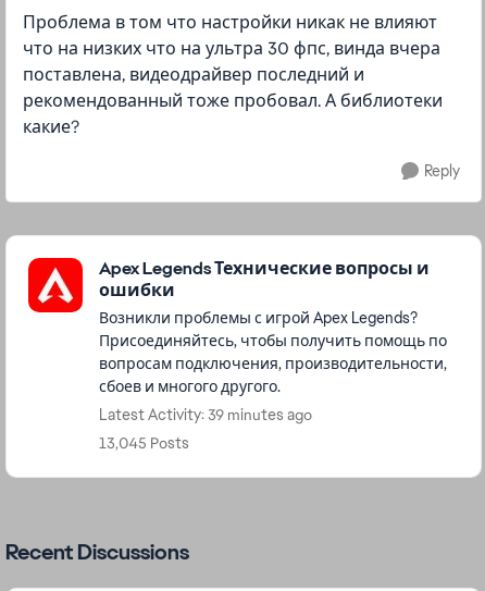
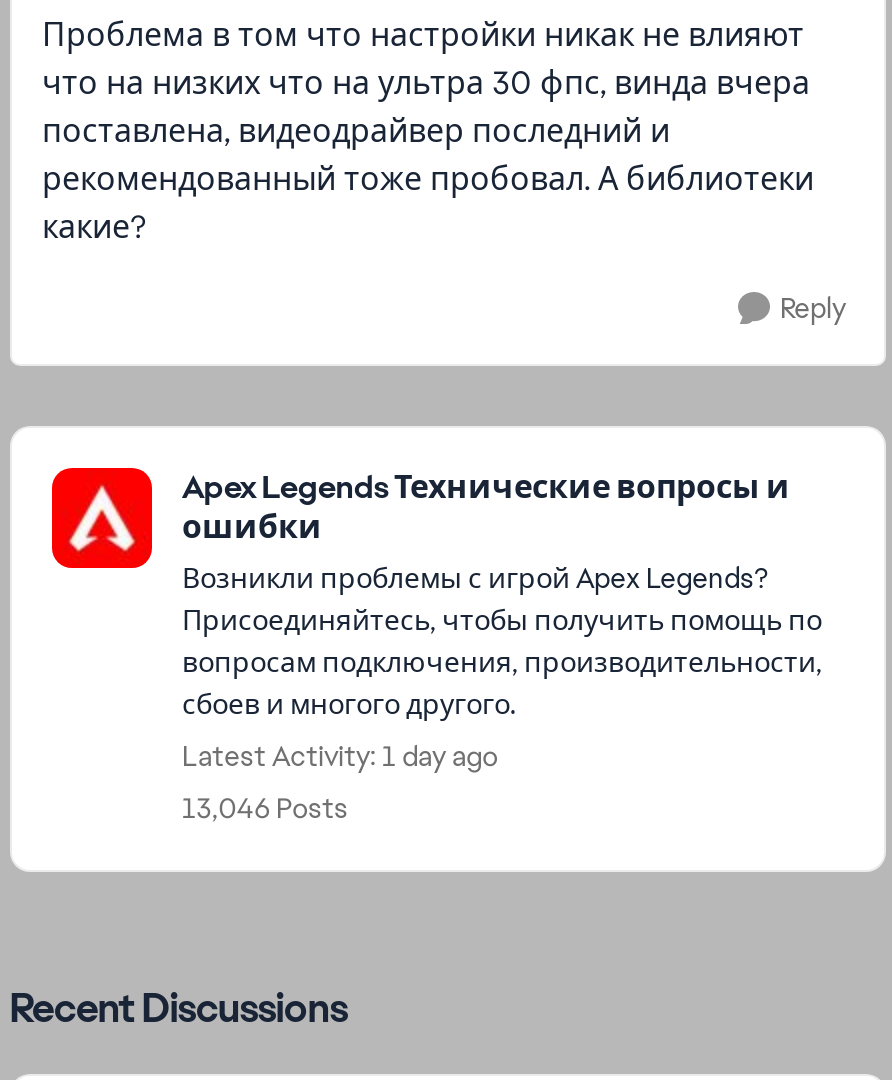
- Latest Activity: 39 minutes ago
+ Latest Activity: 1 day ago

- 13,045 Posts
+ 13,046 Posts
